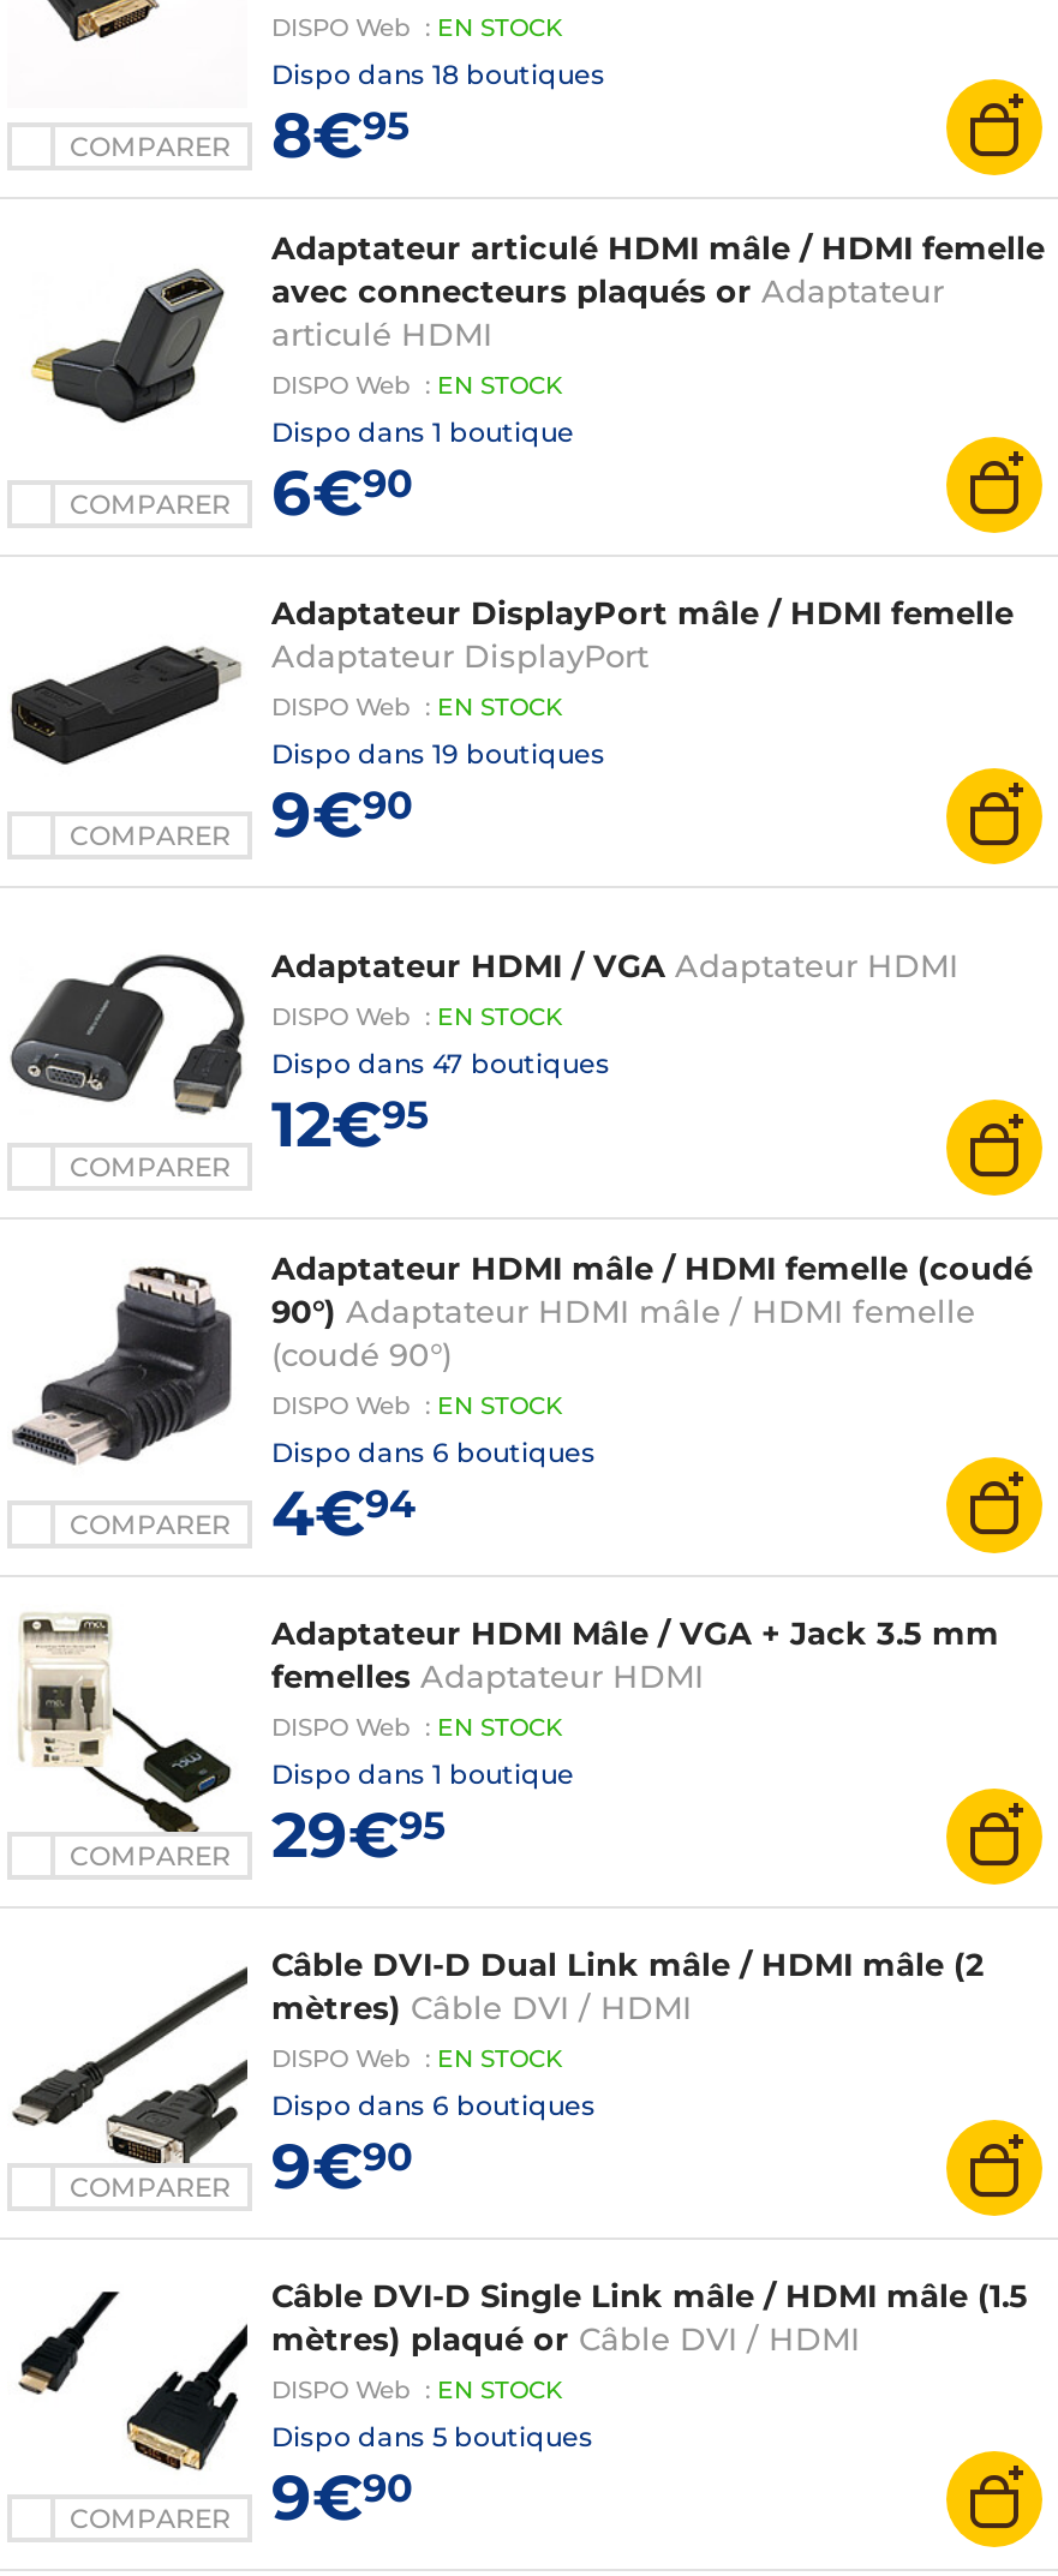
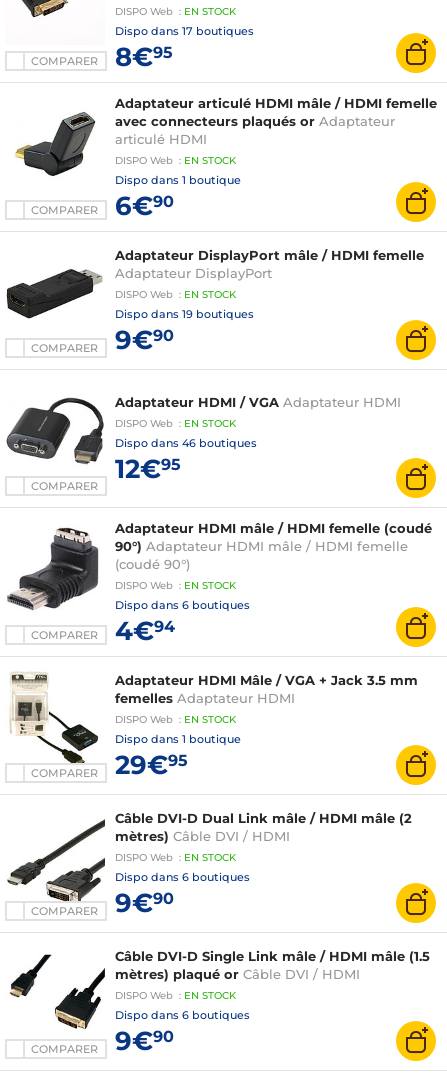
- Dispo dans 18 boutiques
+ Dispo dans 17 boutiques

- Dispo dans 47 boutiques
+ Dispo dans 46 boutiques

- Dispo dans 5 boutiques
+ Dispo dans 6 boutiques
